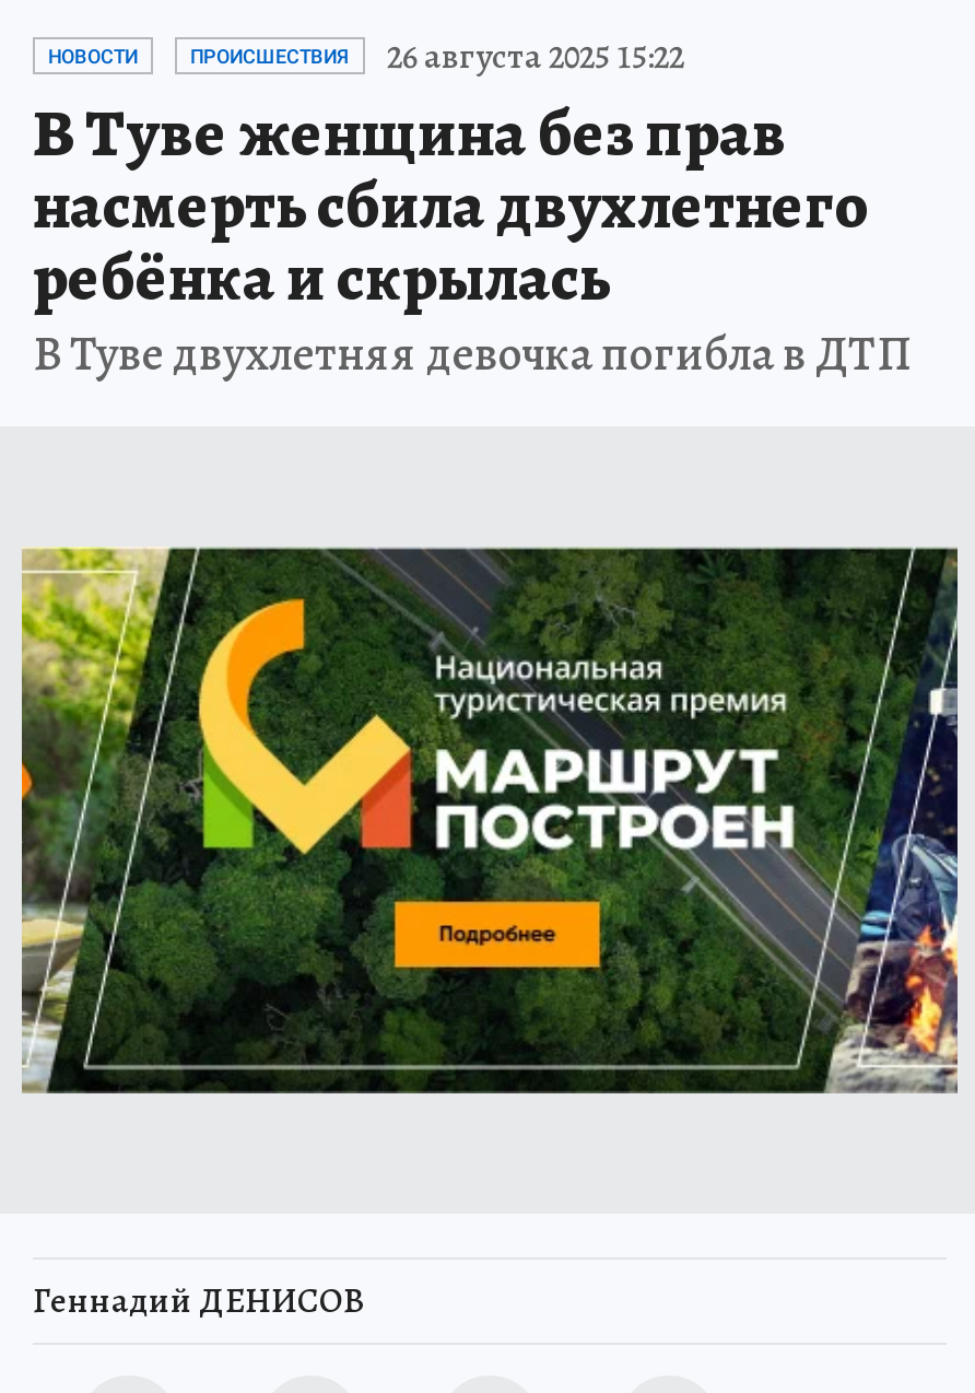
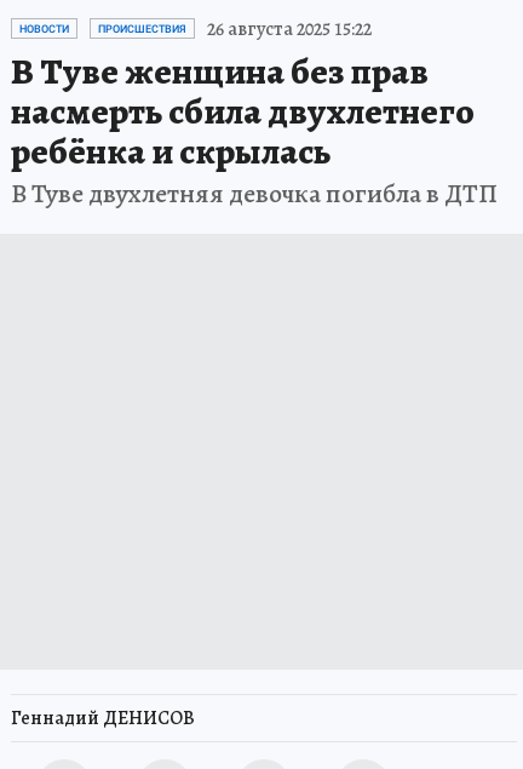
- [image]
